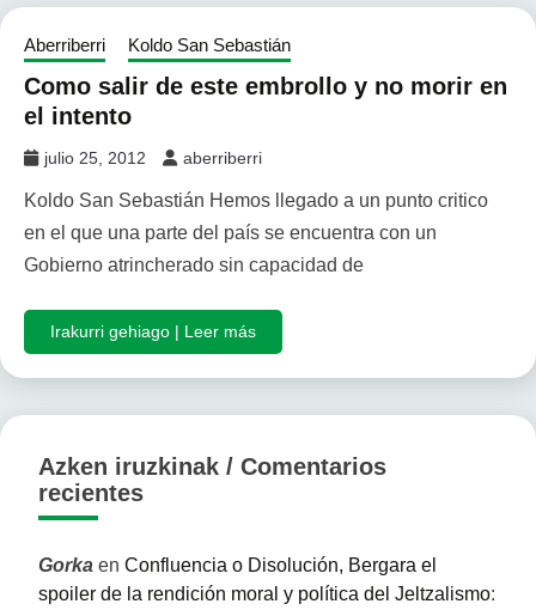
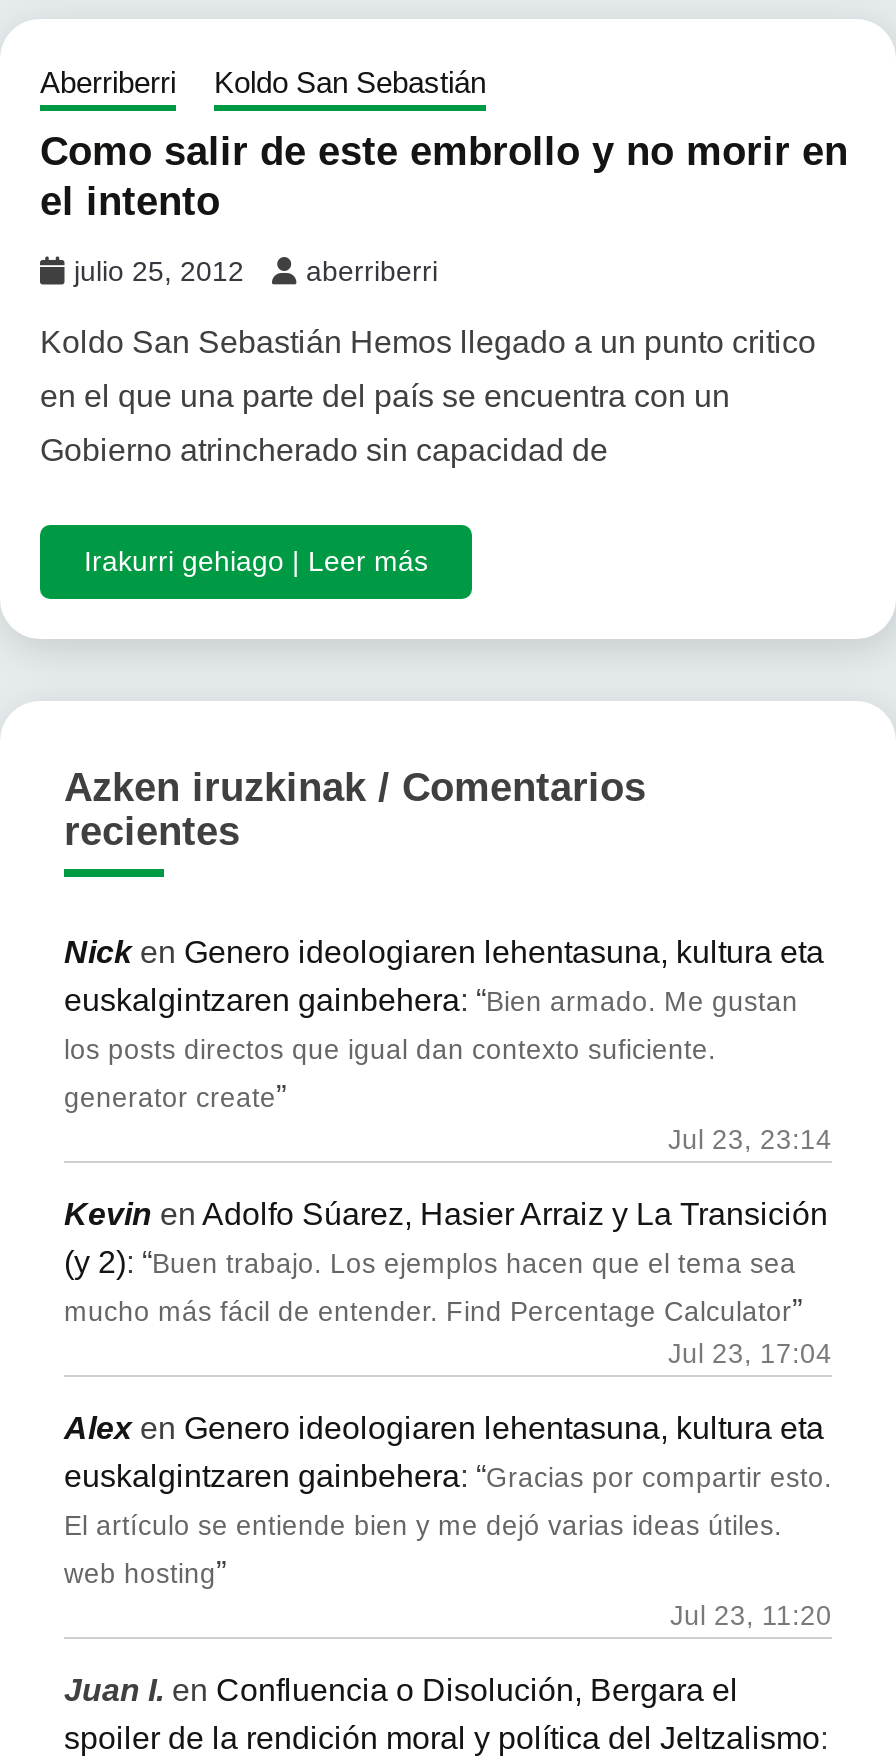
- Gorka en Confluencia o Disolución, Bergara el
+ Nick en Genero ideologiaren lehentasuna, kultura eta
+ euskalgintzaren gainbehera: “Bien armado. Me gustan
+ los posts directos que igual dan contexto suficiente.
+ generator create”
+ Jul 23, 23:14
+ Kevin en Adolfo Súarez, Hasier Arraiz y La Transición
+ (y 2): “Buen trabajo. Los ejemplos hacen que el tema sea
+ mucho más fácil de entender. Find Percentage Calculator”
+ Jul 23, 17:04
+ Alex en Genero ideologiaren lehentasuna, kultura eta
+ euskalgintzaren gainbehera: “Gracias por compartir esto.
+ El artículo se entiende bien y me dejó varias ideas útiles.
+ web hosting”
+ Jul 23, 11:20
+ Juan I. en Confluencia o Disolución, Bergara el
